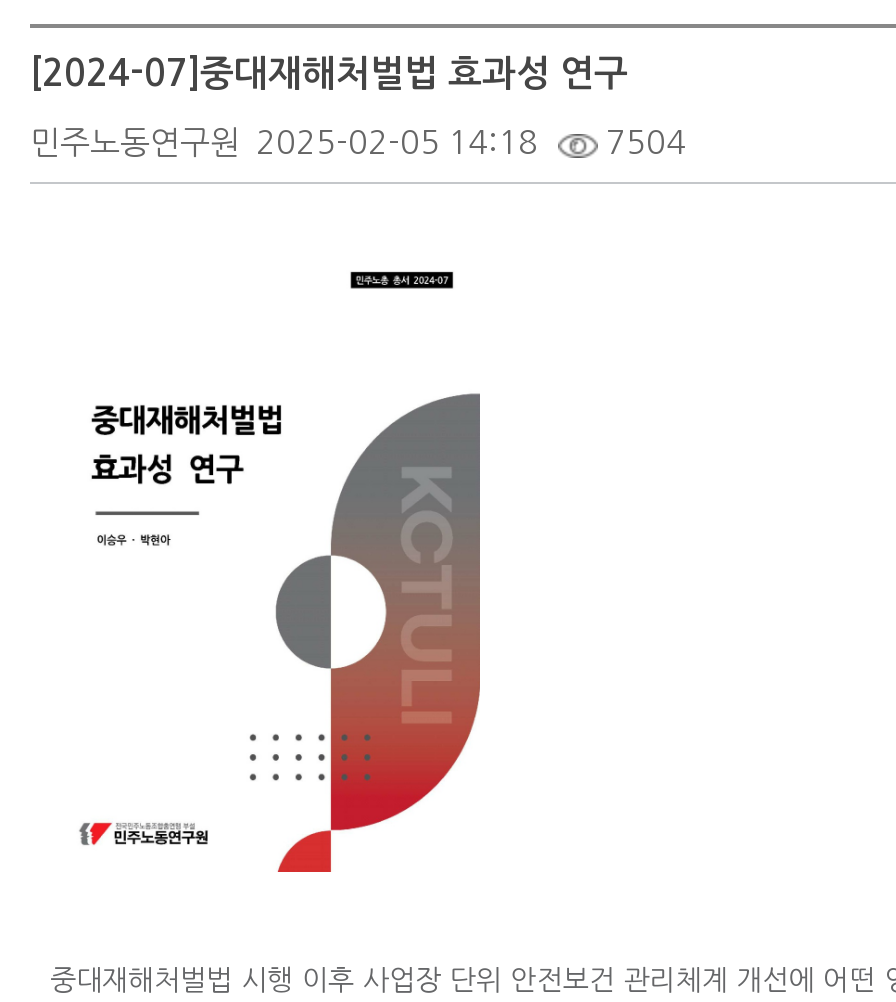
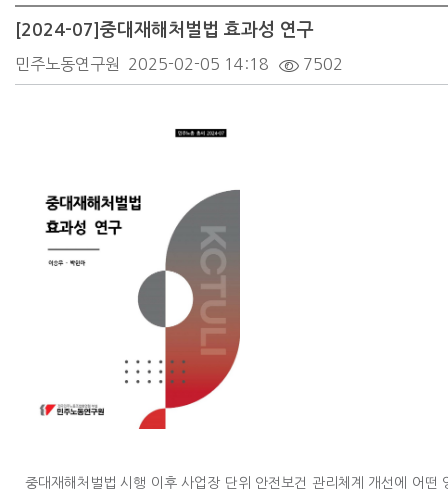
- 7504
+ 7502
